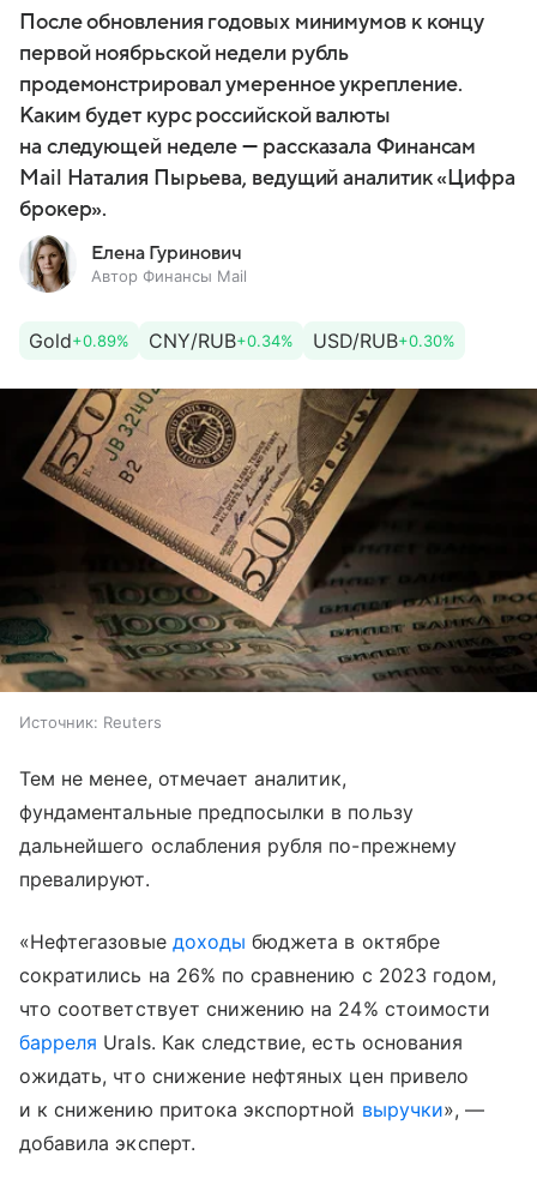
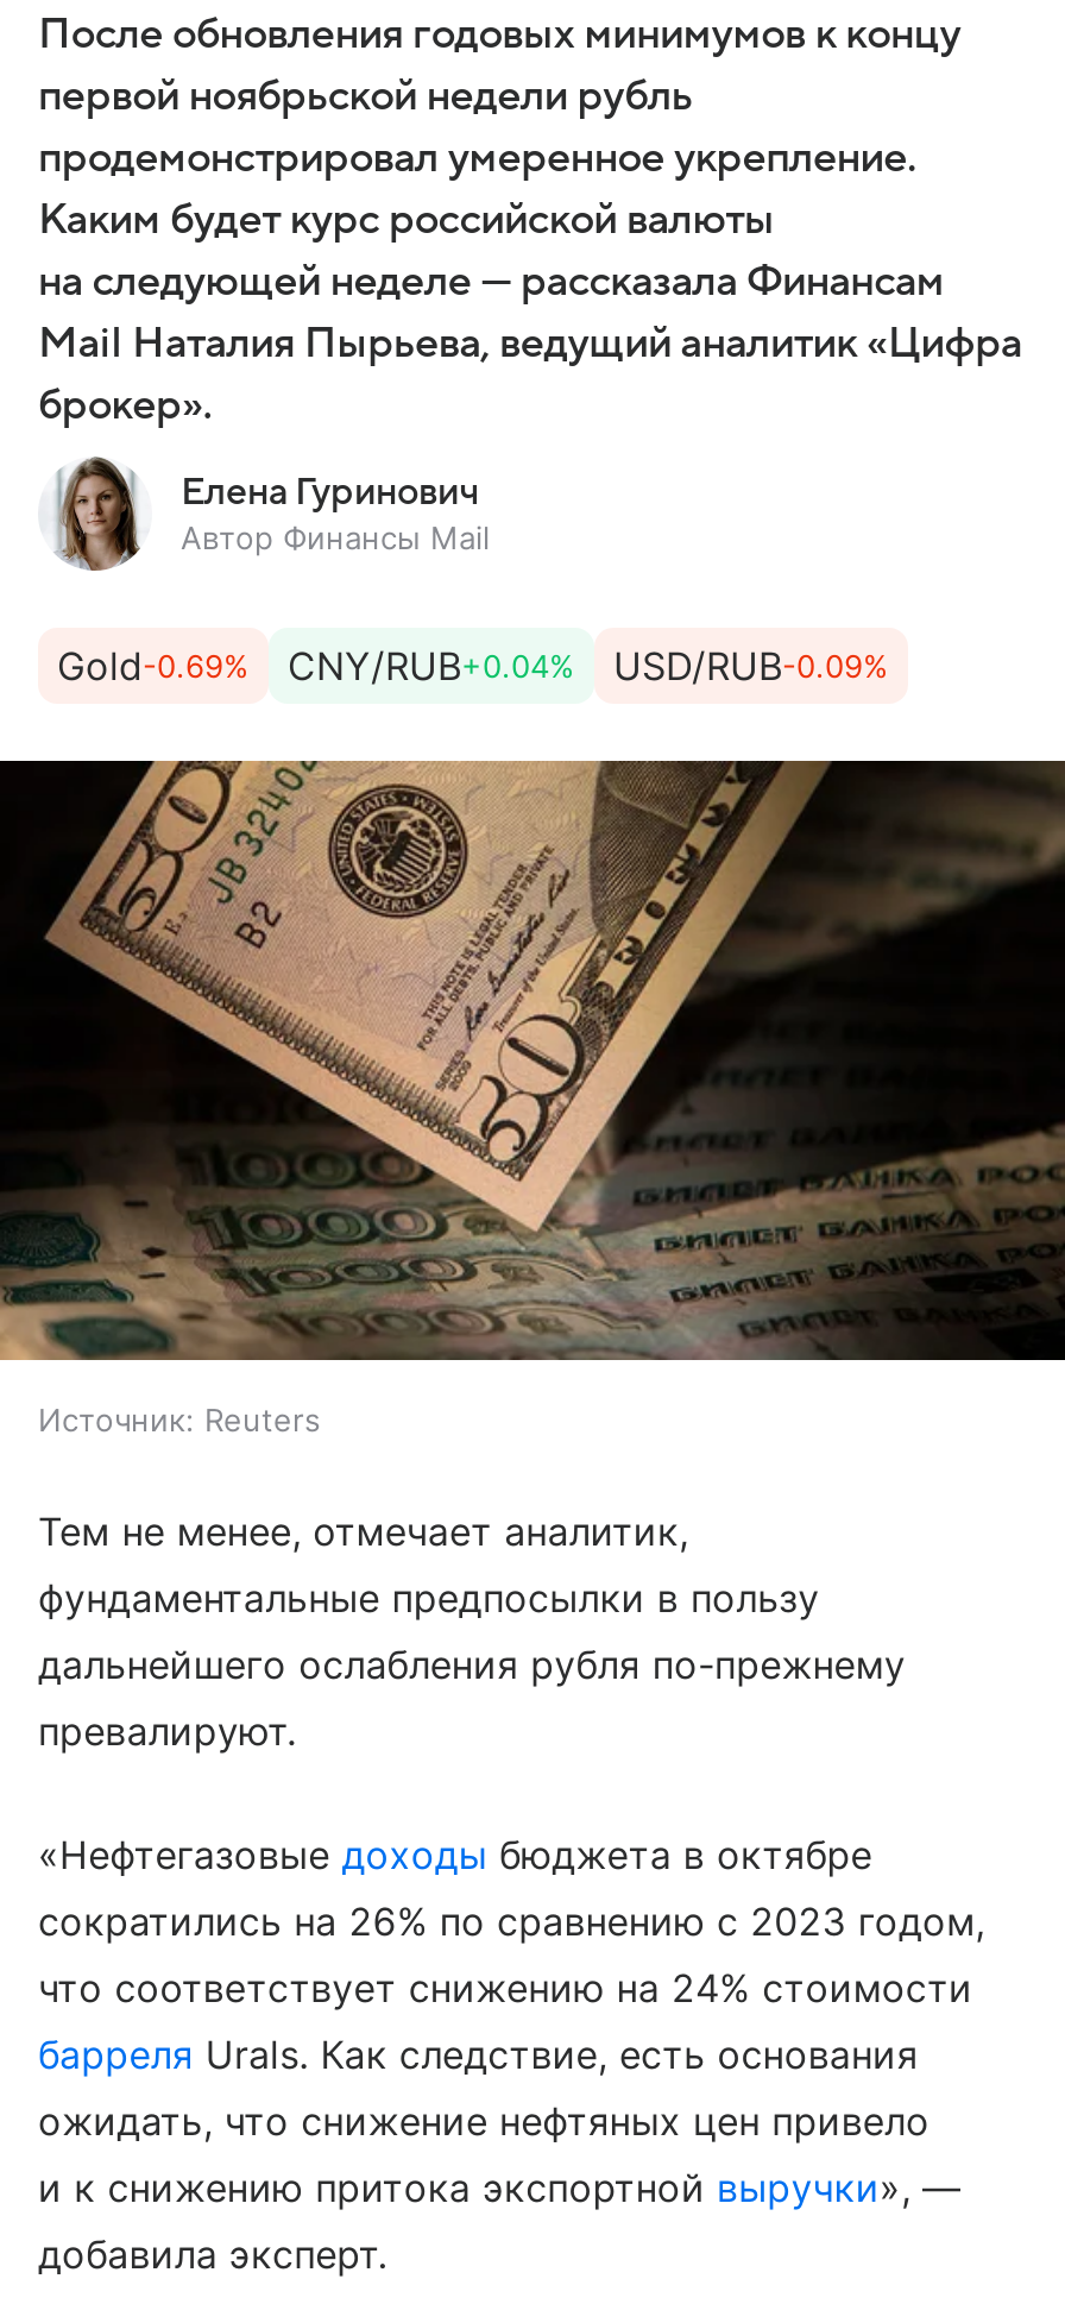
- Gold+0.89%
+ Gold-0.69%

- CNY/RUB+0.34%
+ CNY/RUB+0.04%

- USD/RUB+0.30%
+ USD/RUB-0.09%
